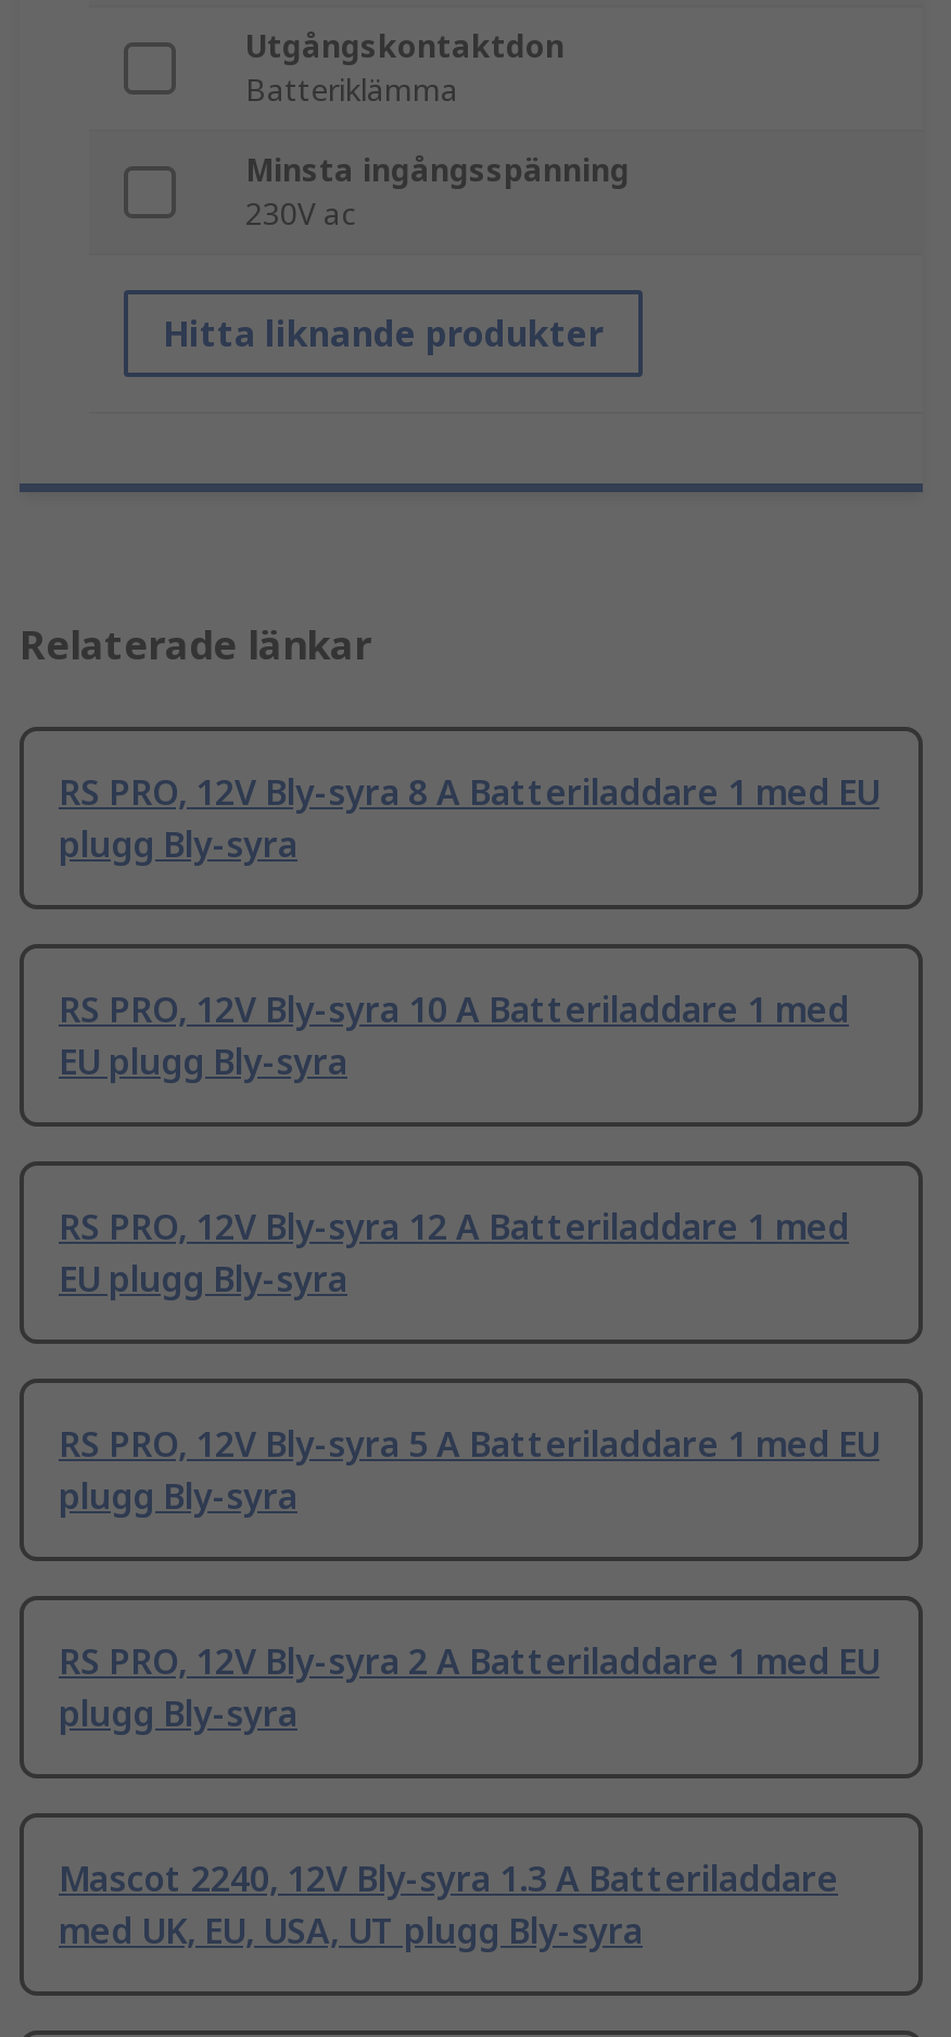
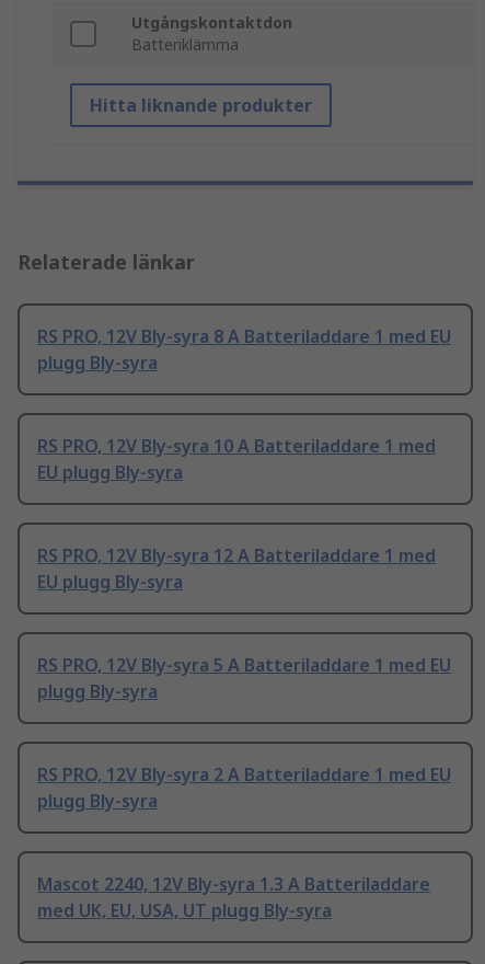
- Minsta ingångsspänning
- 230V ac
